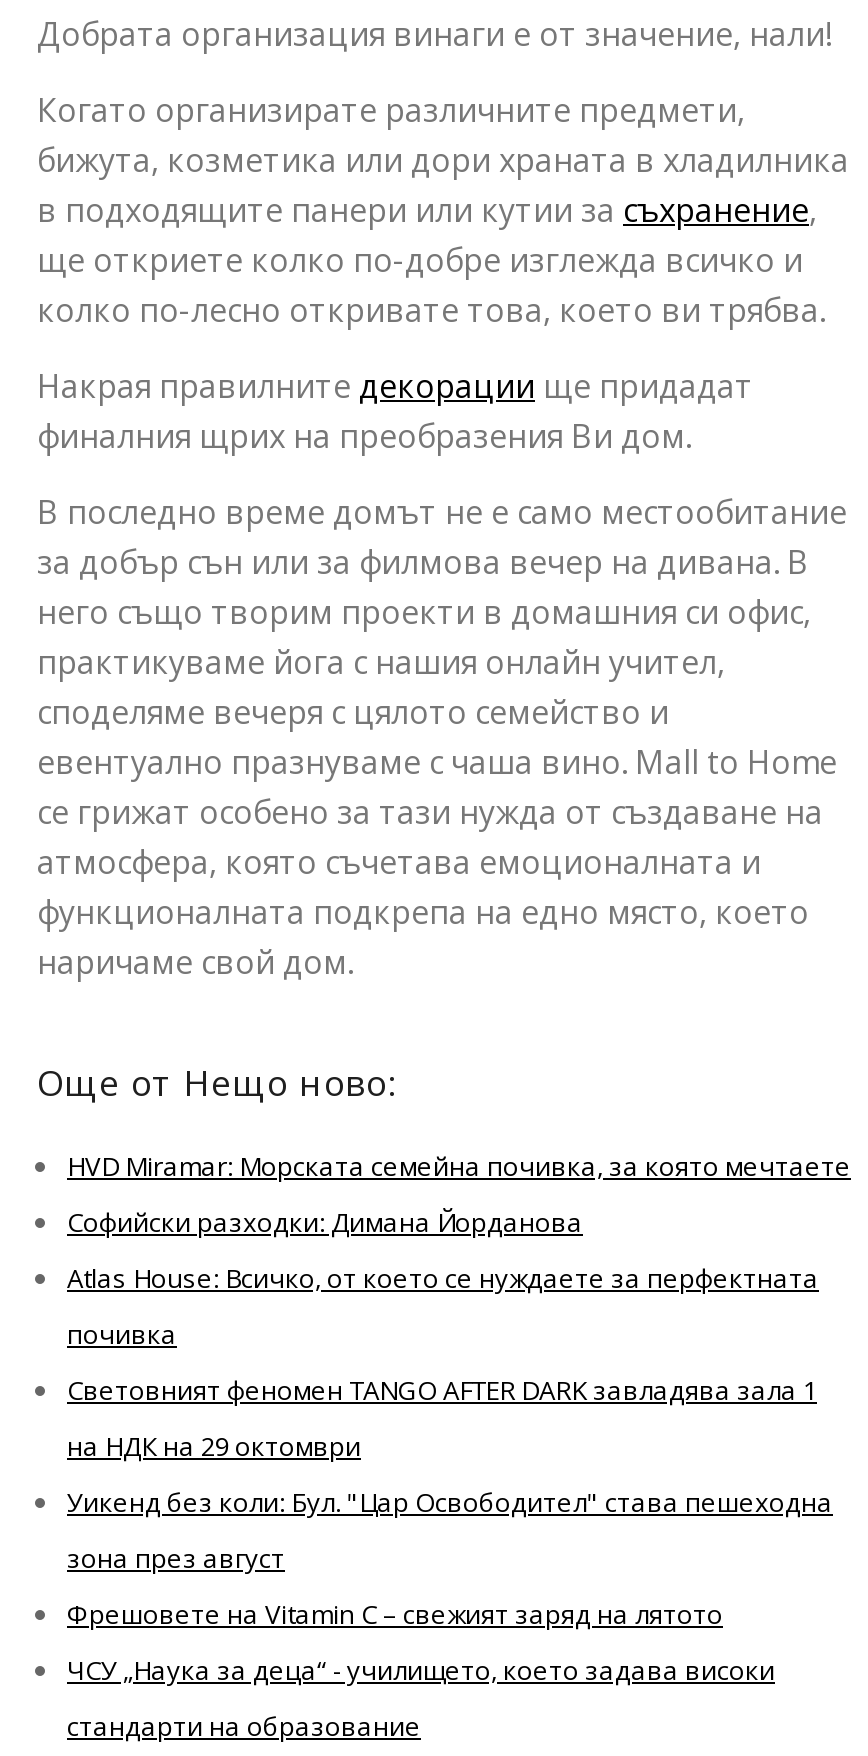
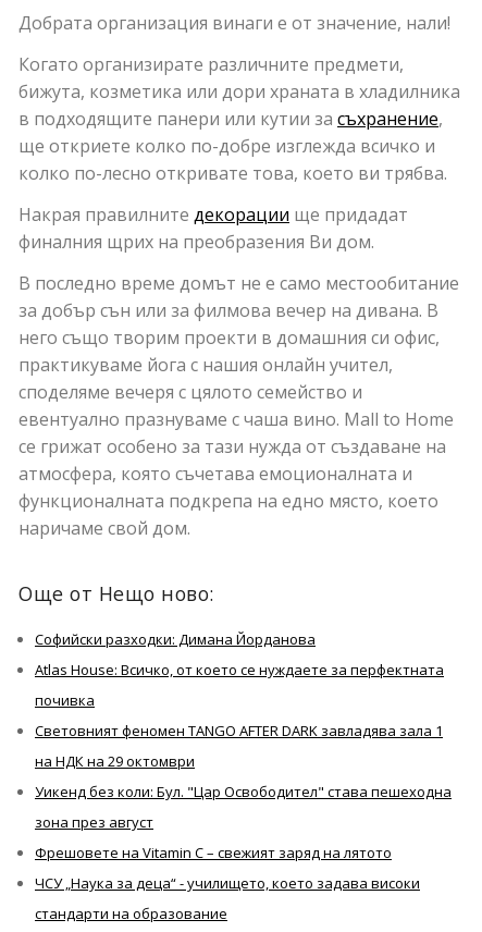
- HVD Miramar: Морската семейна почивка, за която мечтаете
